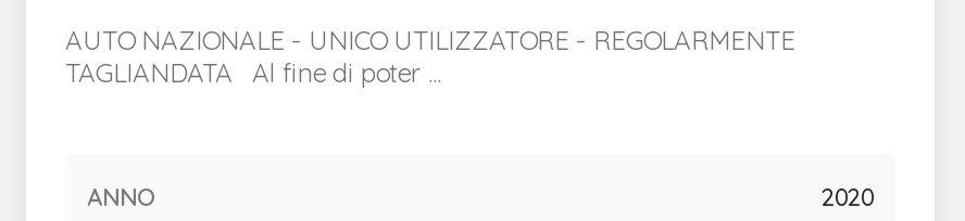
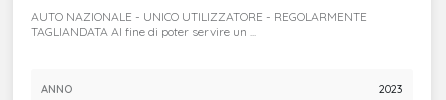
- TAGLIANDATA Al fine di poter ...
+ TAGLIANDATA Al fine di poter servire un ...

- 2020
+ 2023
